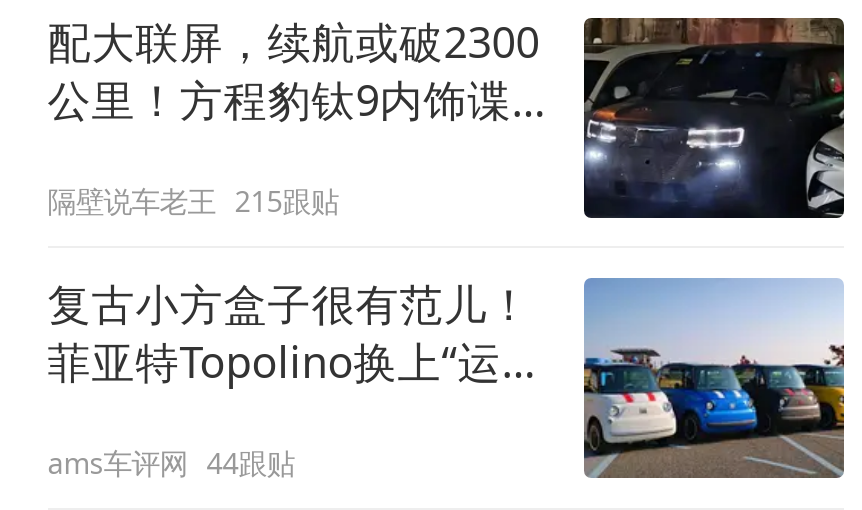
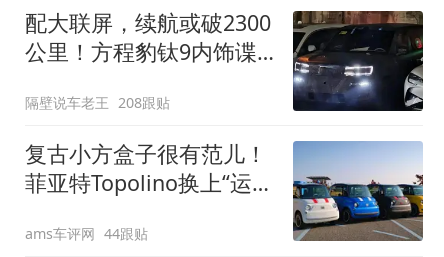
- 隔壁说车老王 215跟贴
+ 隔壁说车老王 208跟贴
